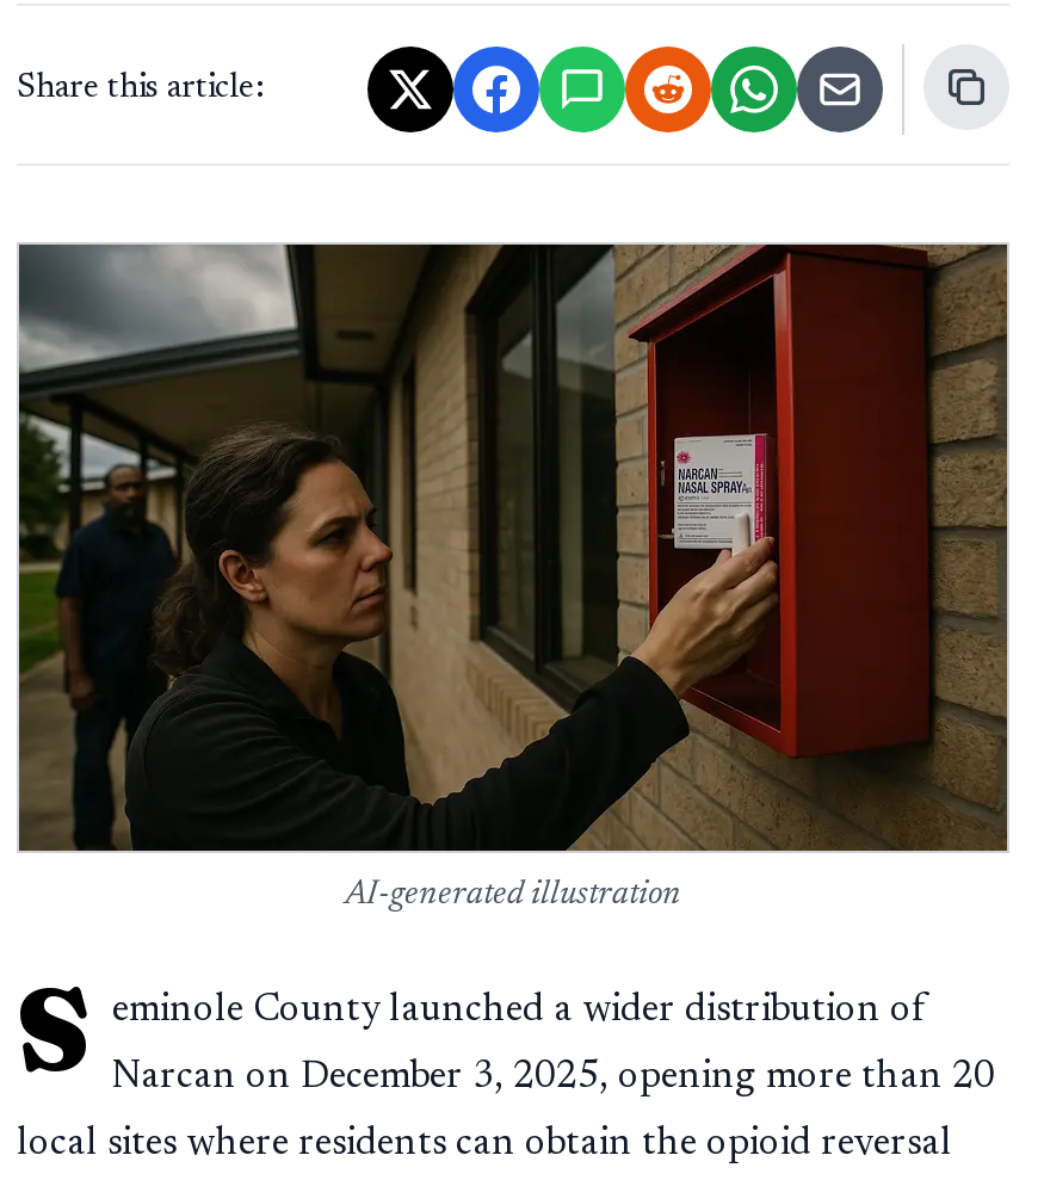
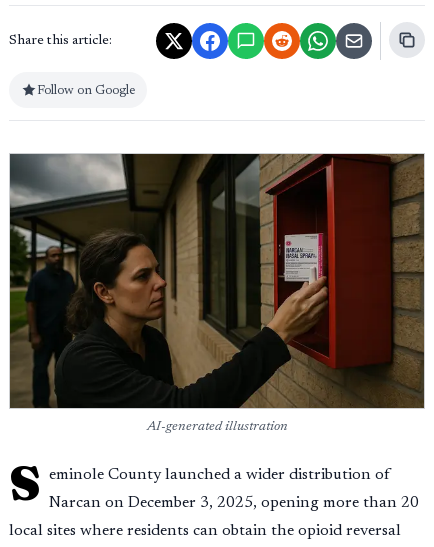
+ Follow on Google
